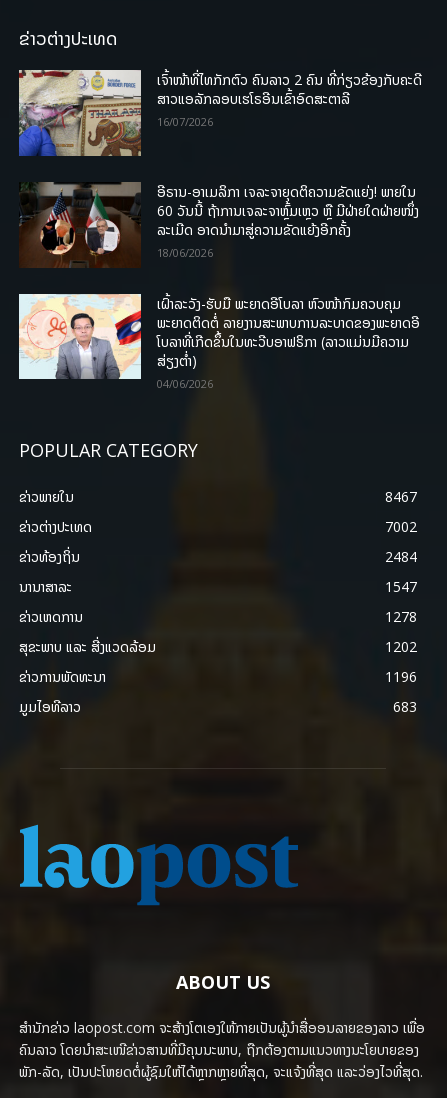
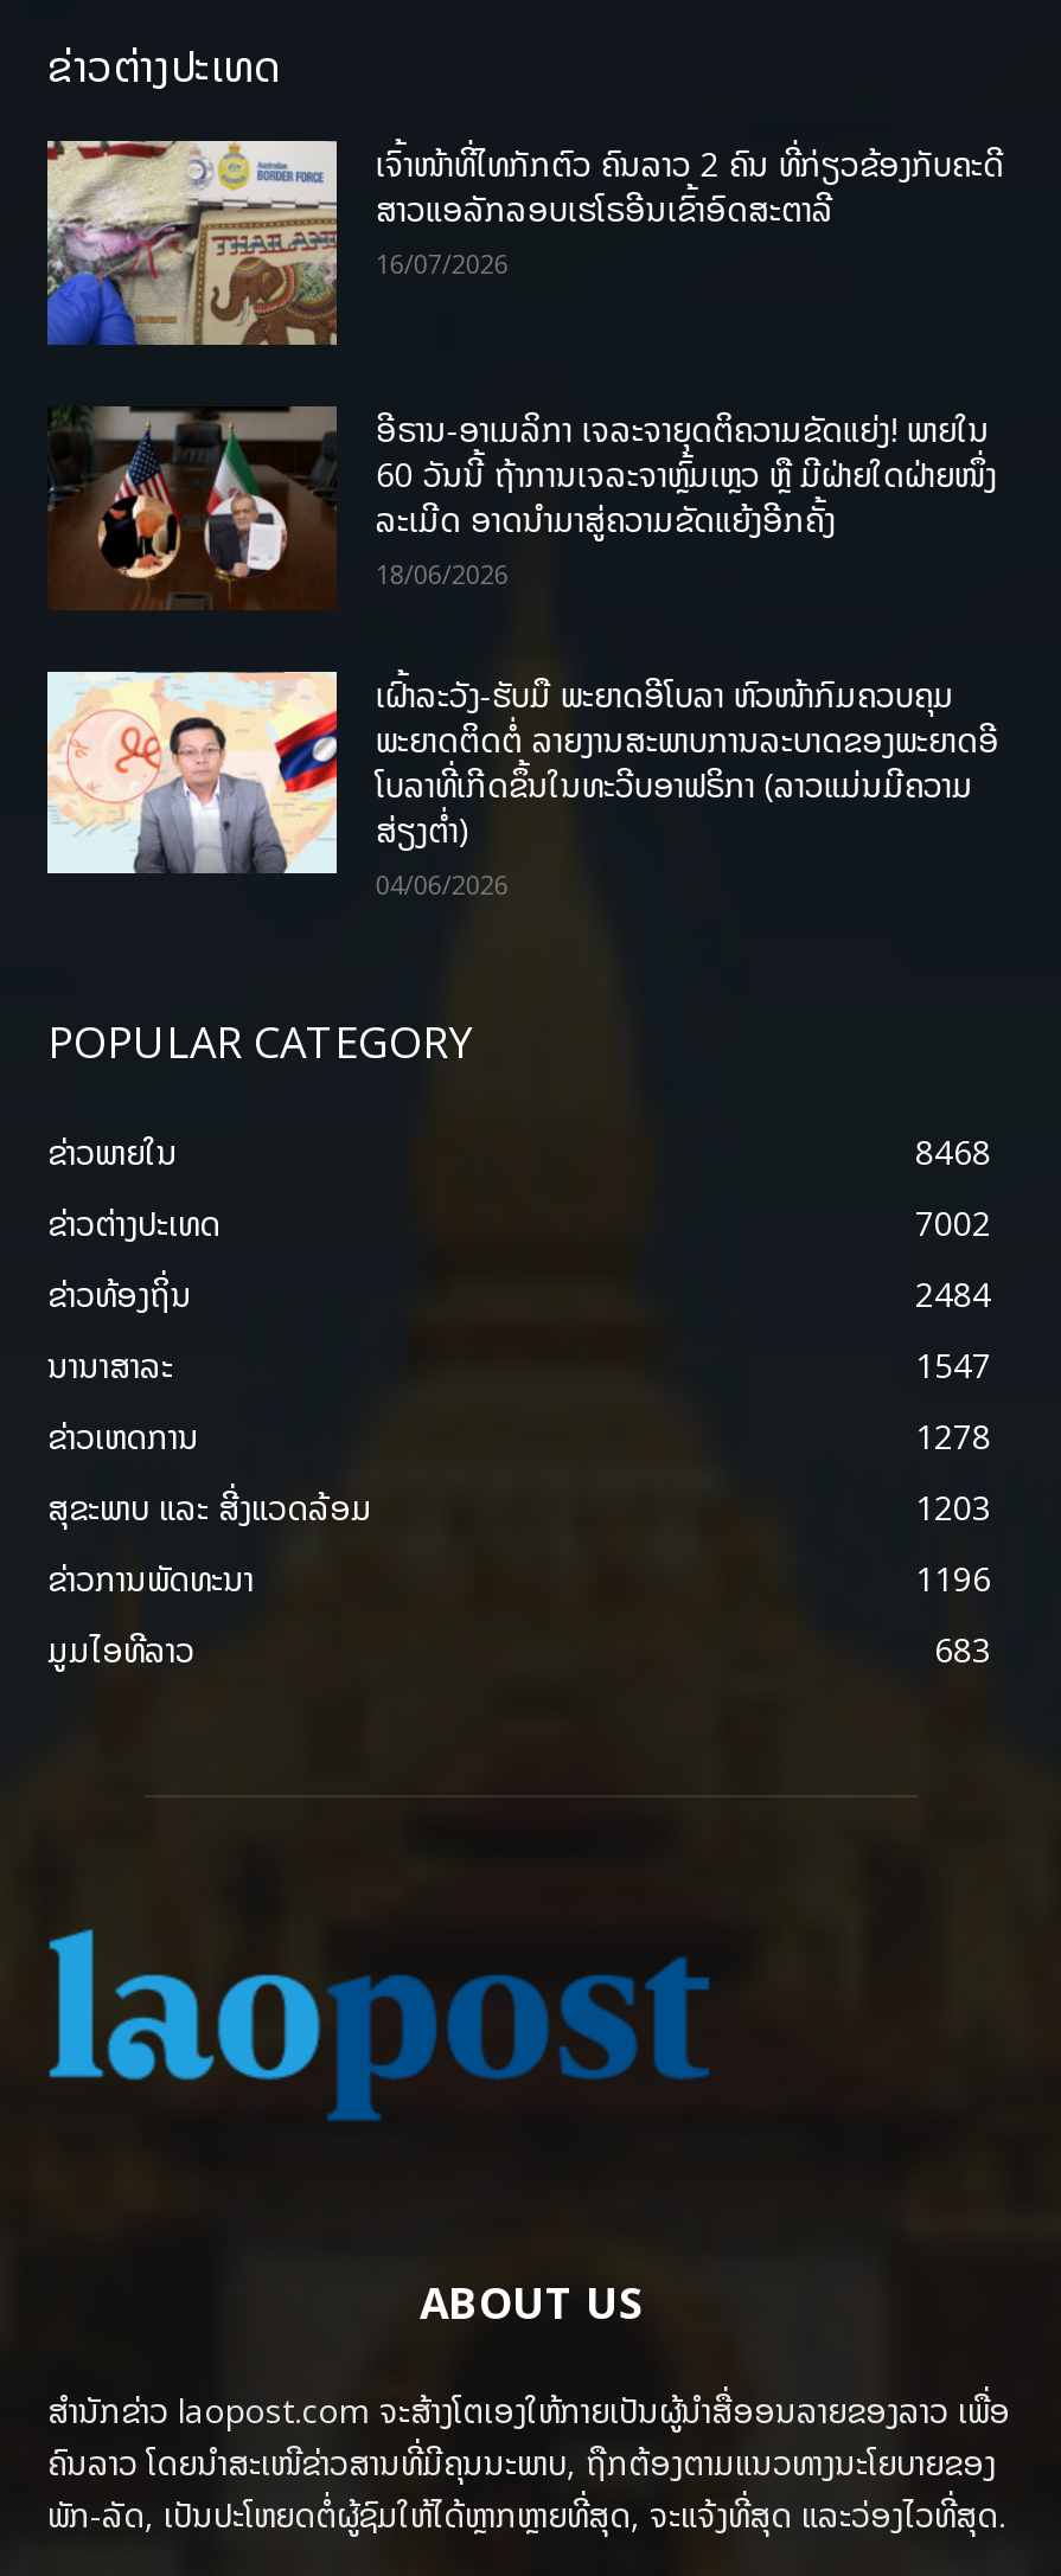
- 8467
+ 8468

- 1202
+ 1203
